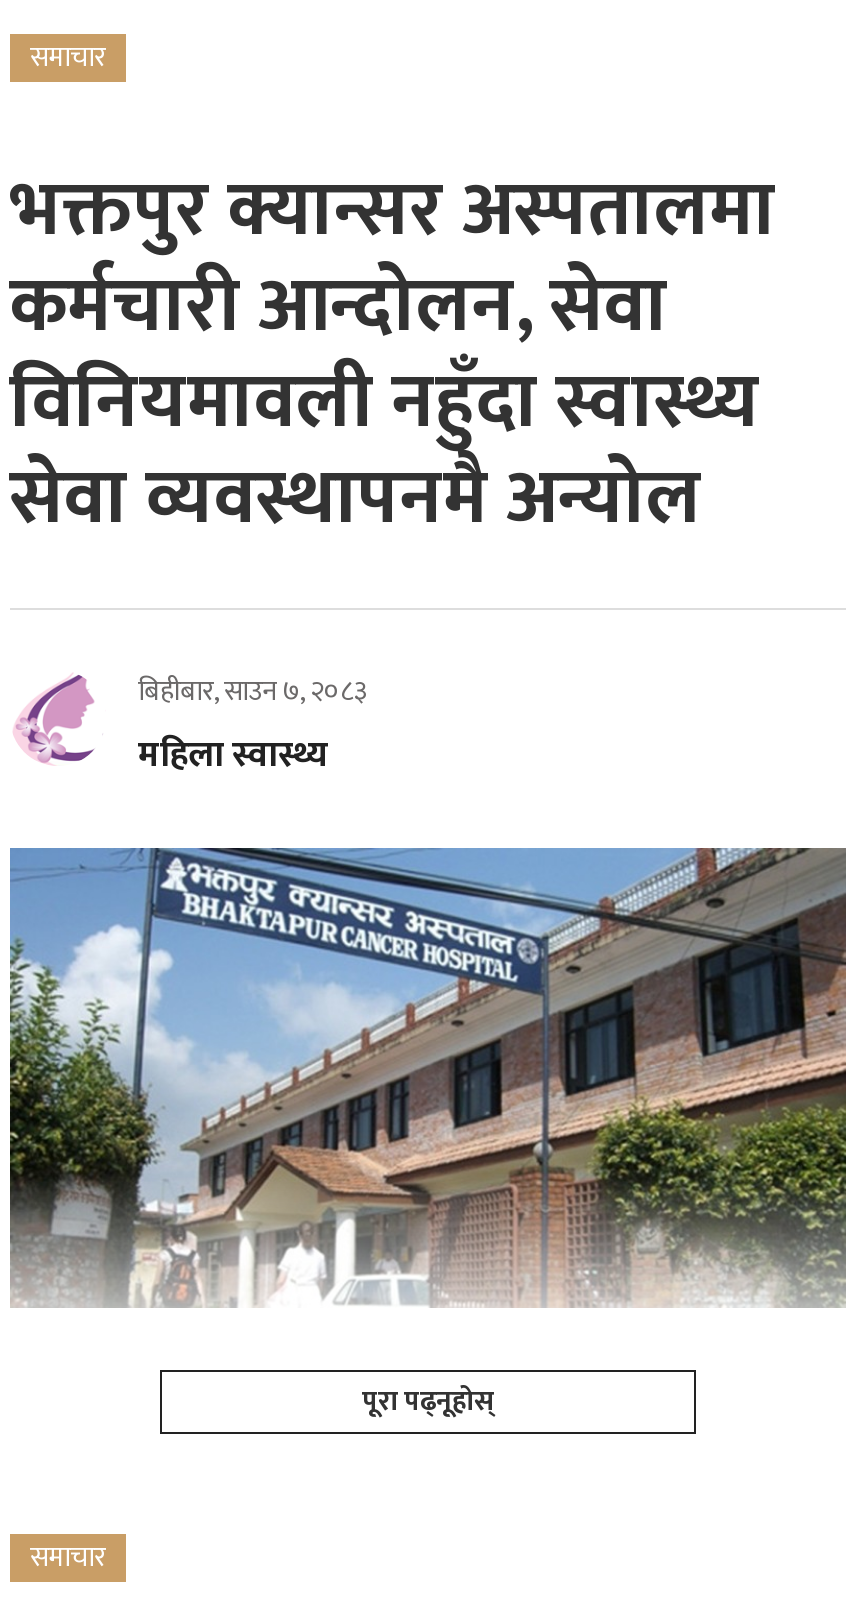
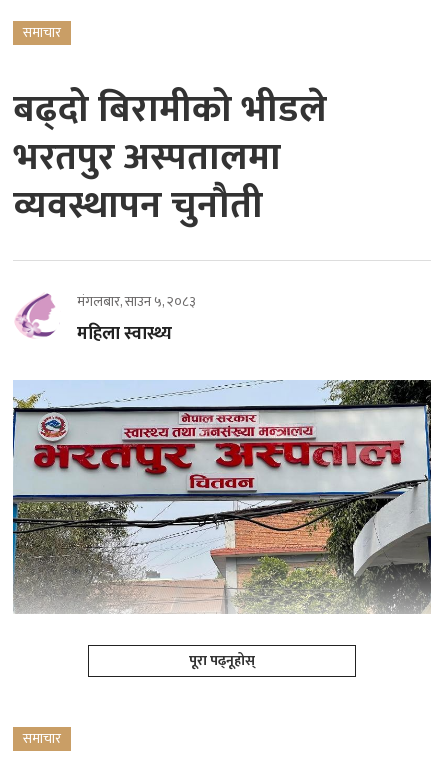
- भक्तपुर क्यान्सर अस्पतालमा
- कर्मचारी आन्दोलन, सेवा
- विनियमावली नहुँदा स्वास्थ्य
- सेवा व्यवस्थापनमै अन्योल
+ बढ्दो बिरामीको भीडले
+ भरतपुर अस्पतालमा
+ व्यवस्थापन चुनौती

- बिहीबार, साउन ७, २०८३
+ मंगलबार, साउन ५, २०८३

- [image]
+ [image]
